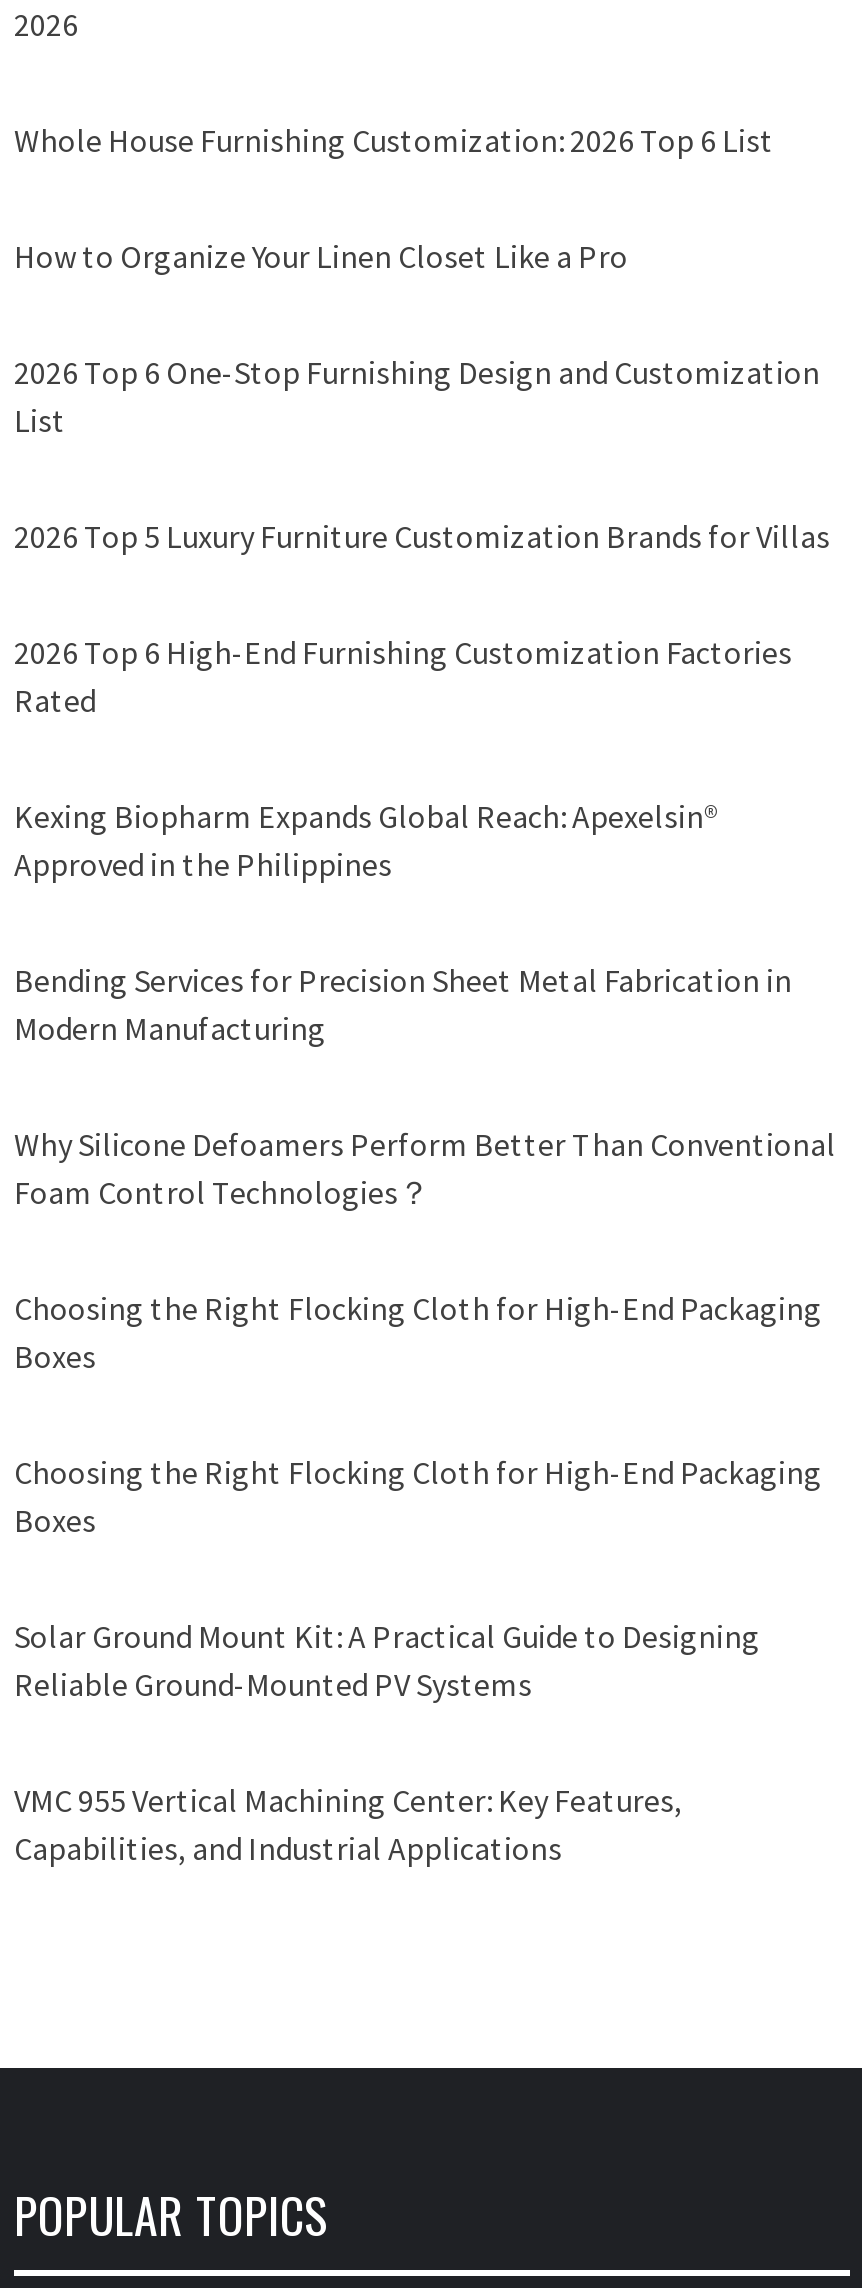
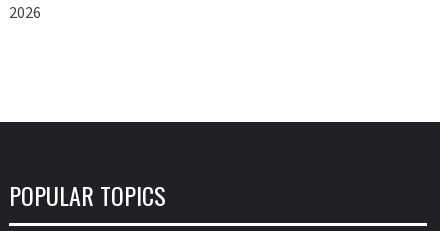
- Whole House Furnishing Customization: 2026 Top 6 List
- How to Organize Your Linen Closet Like a Pro
- 2026 Top 6 One-Stop Furnishing Design and Customization
- List
- 2026 Top 5 Luxury Furniture Customization Brands for Villas
- 2026 Top 6 High-End Furnishing Customization Factories
- Rated
- Kexing Biopharm Expands Global Reach: Apexelsin®
- Approved in the Philippines
- Bending Services for Precision Sheet Metal Fabrication in
- Modern Manufacturing
- Why Silicone Defoamers Perform Better Than Conventional
- Foam Control Technologies？
- Choosing the Right Flocking Cloth for High-End Packaging
- Boxes
- Choosing the Right Flocking Cloth for High-End Packaging
- Boxes
- Solar Ground Mount Kit: A Practical Guide to Designing
- Reliable Ground-Mounted PV Systems
- VMC 955 Vertical Machining Center: Key Features,
- Capabilities, and Industrial Applications
